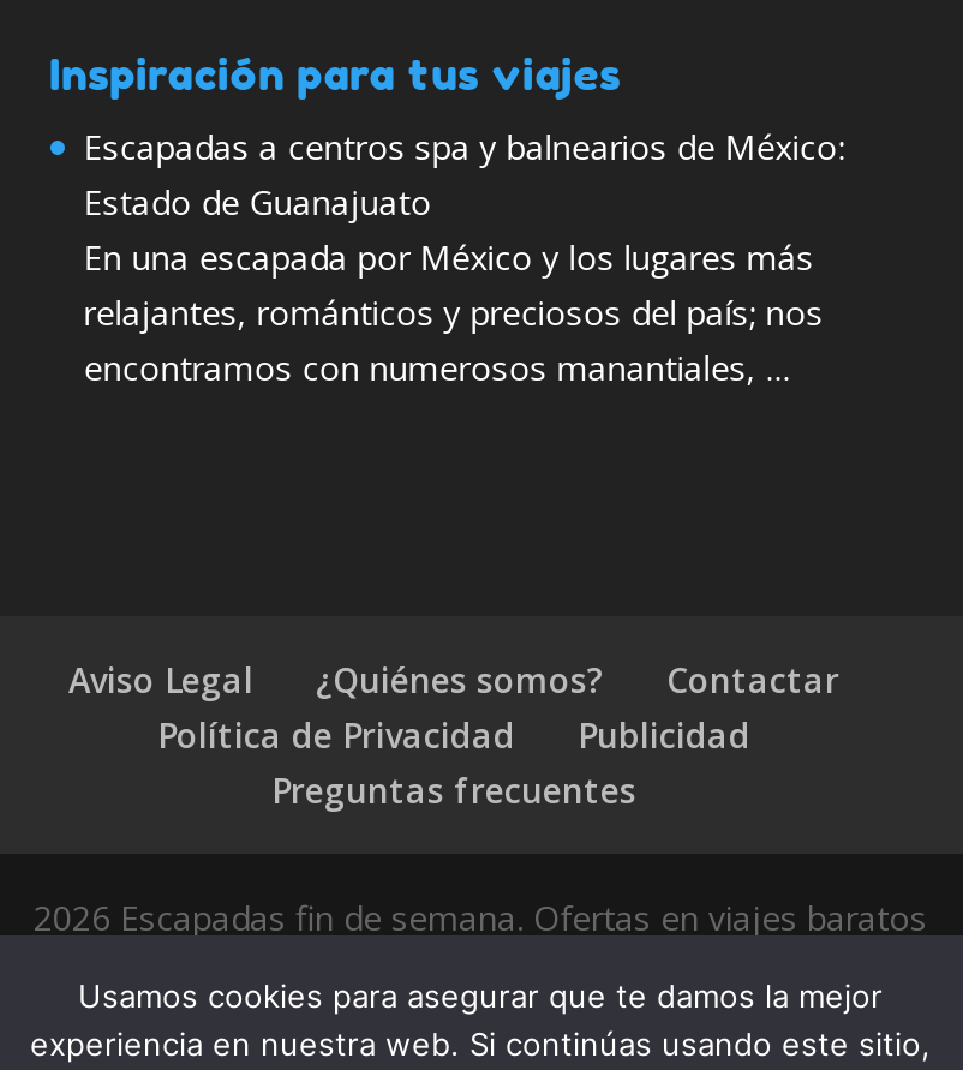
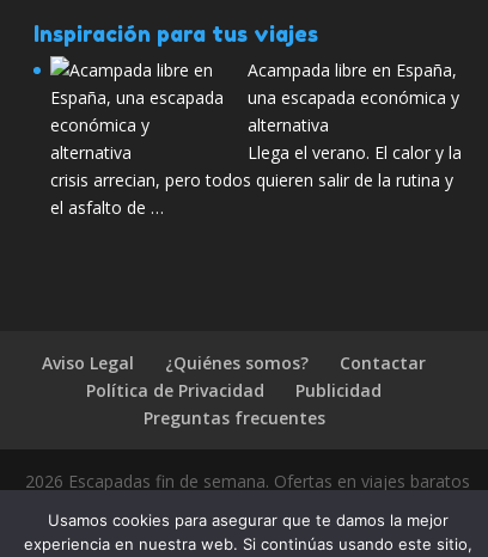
- Escapadas a centros spa y balnearios de México:
- Estado de Guanajuato
- En una escapada por México y los lugares más
- relajantes, románticos y preciosos del país; nos
- encontramos con numerosos manantiales, …
+ Acampada libre en España,
+ una escapada económica y
+ alternativa
+ Llega el verano. El calor y la
+ crisis arrecian, pero todos quieren salir de la rutina y
+ el asfalto de …
